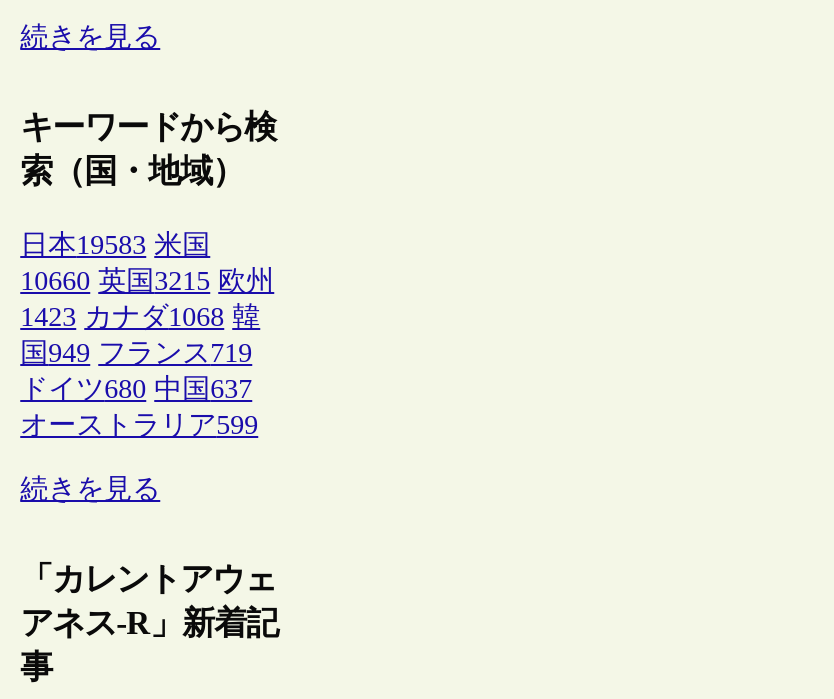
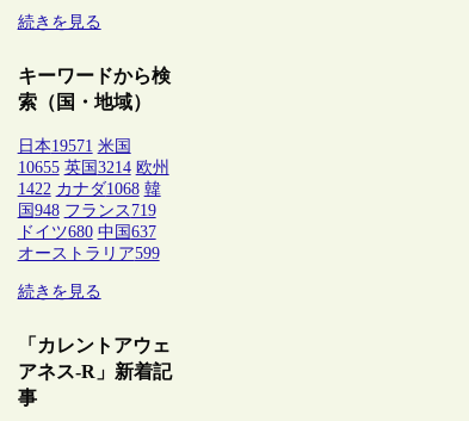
- 日本19583 米国
+ 日本19571 米国

- 10660 英国3215 欧州
+ 10655 英国3214 欧州

- 1423 カナダ1068 韓
+ 1422 カナダ1068 韓

- 国949 フランス719
+ 国948 フランス719
